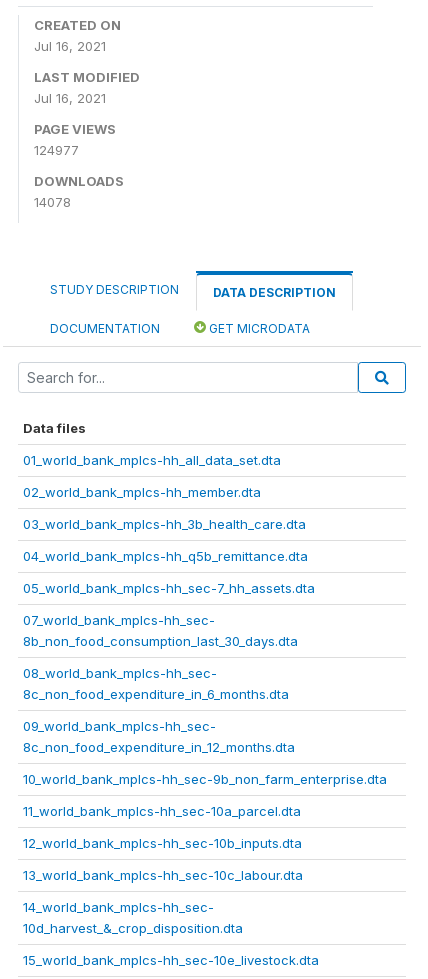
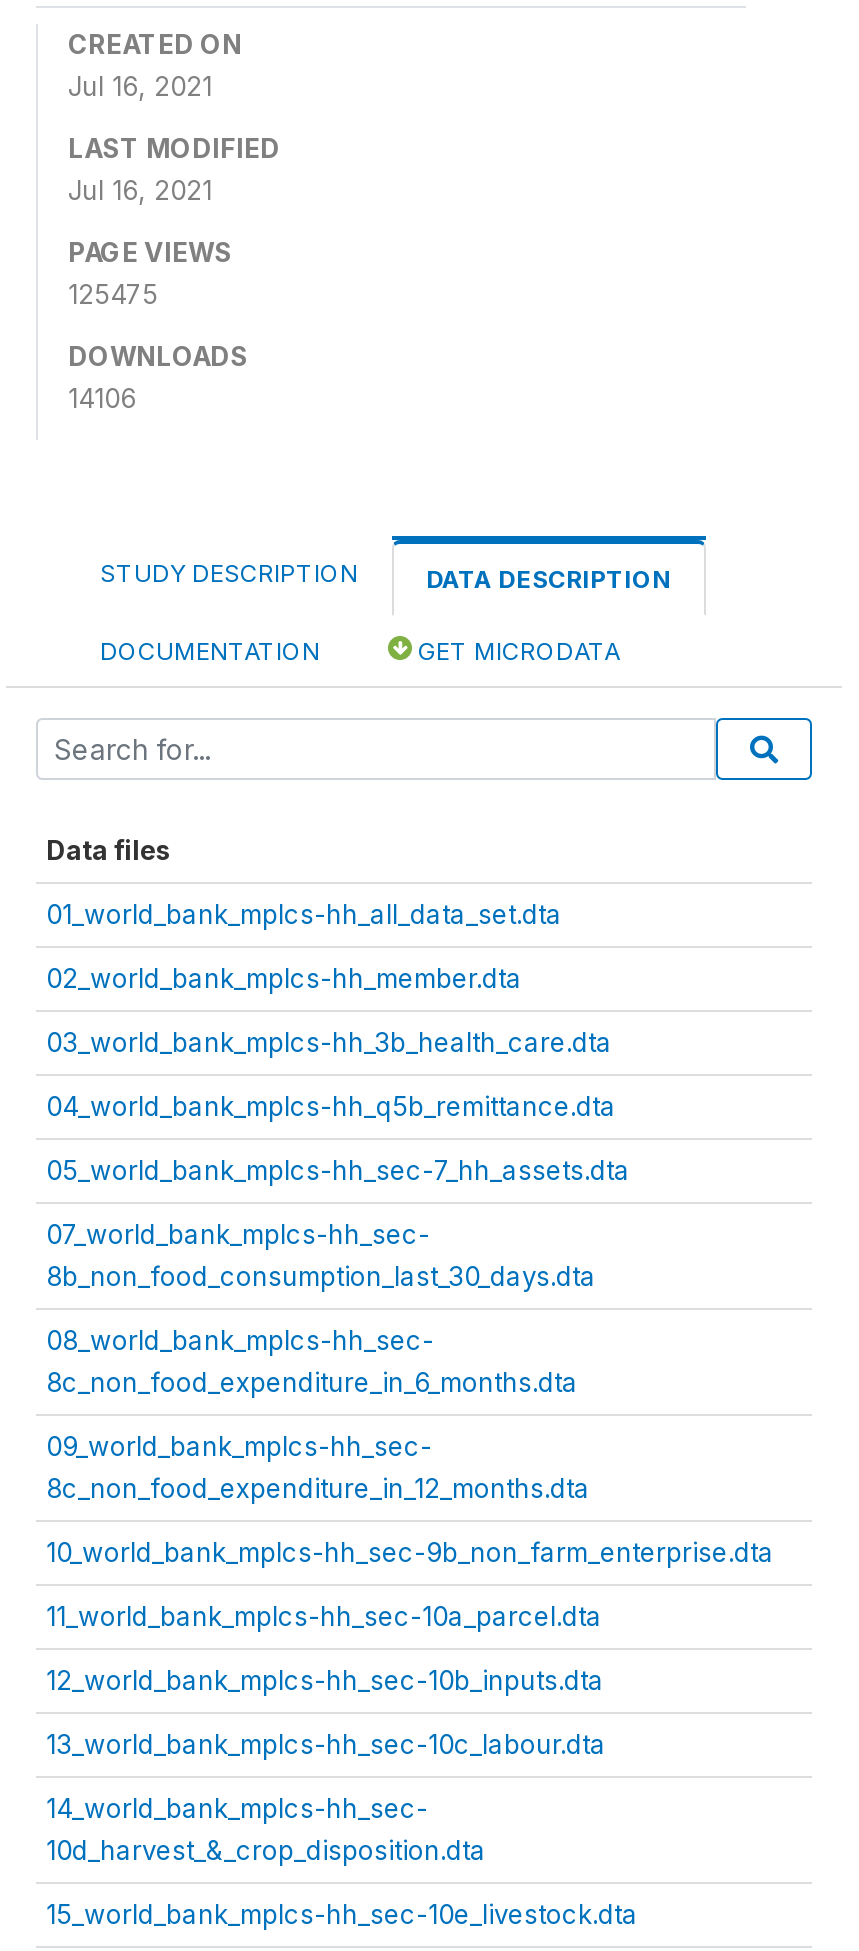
- 124977
+ 125475

- 14078
+ 14106
